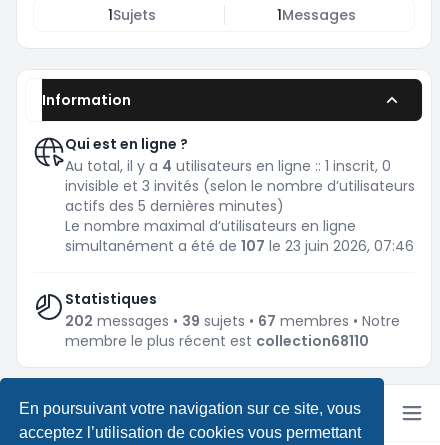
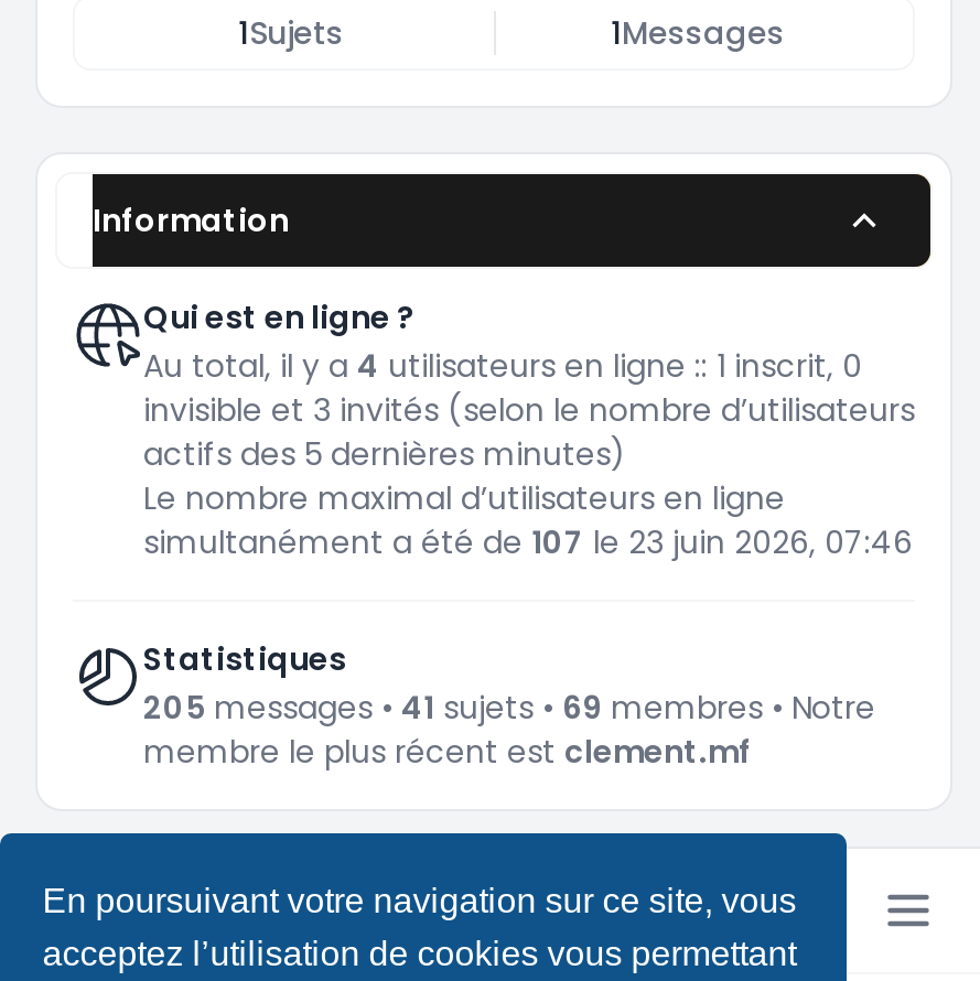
- 202 messages • 39 sujets • 67 membres • Notre
+ 205 messages • 41 sujets • 69 membres • Notre

- membre le plus récent est collection68110
+ membre le plus récent est clement.mf
